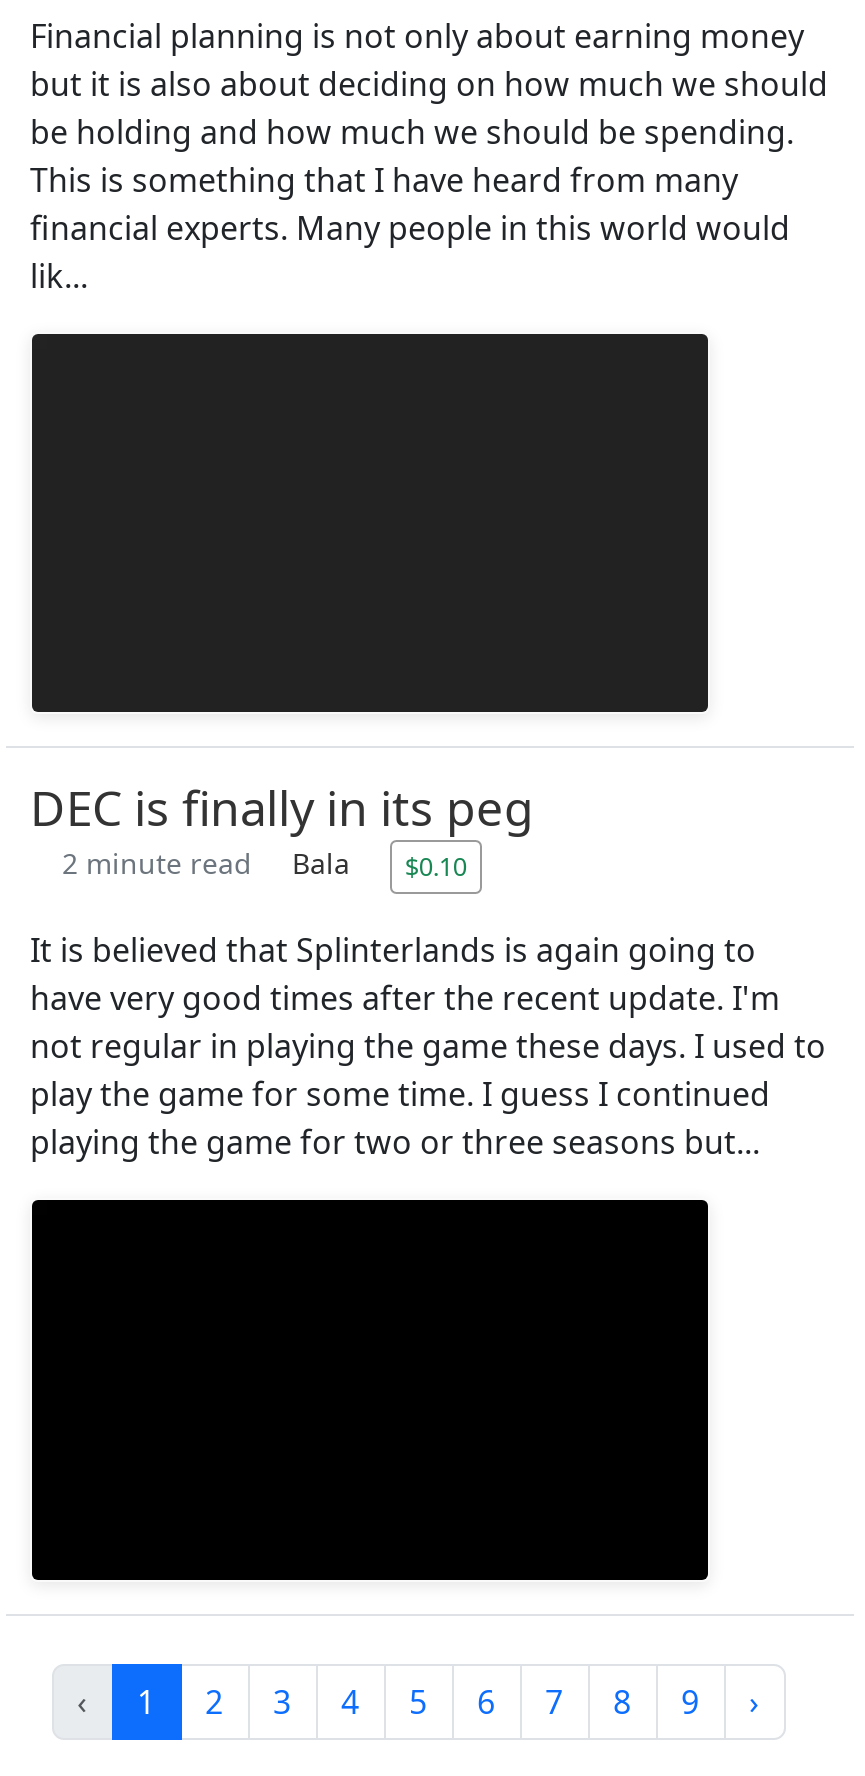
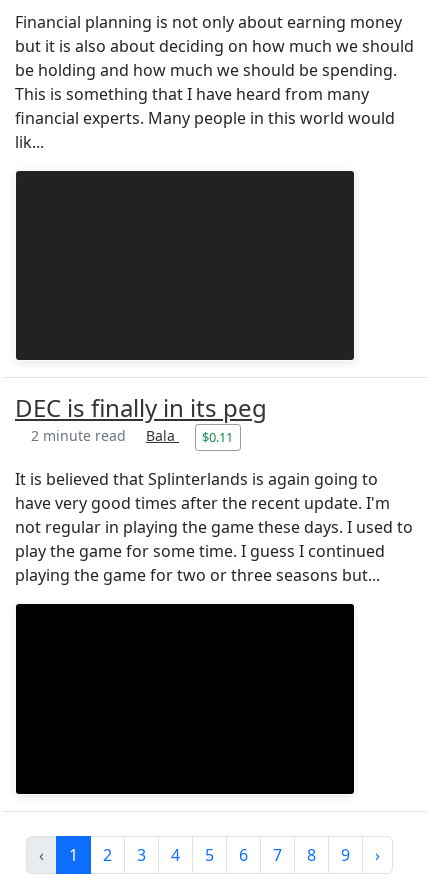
- 2 minute read Bala $0.10
+ 2 minute read Bala $0.11
